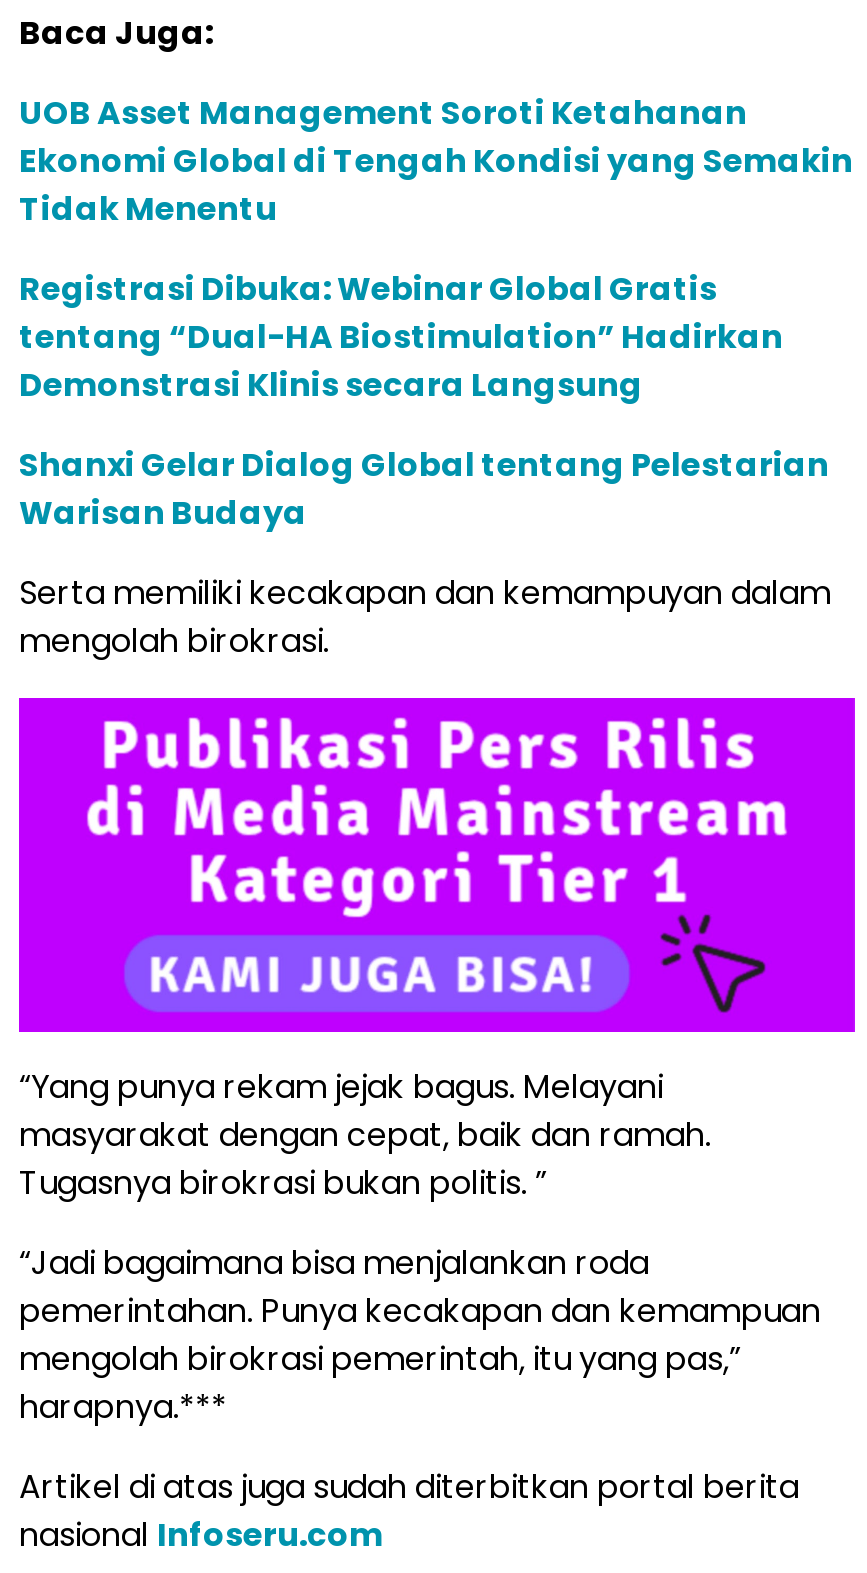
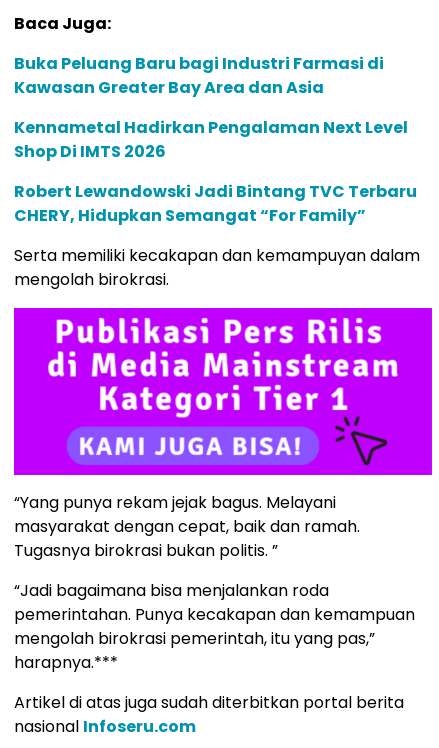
- UOB Asset Management Soroti Ketahanan
- Ekonomi Global di Tengah Kondisi yang Semakin
- Tidak Menentu
+ Buka Peluang Baru bagi Industri Farmasi di
+ Kawasan Greater Bay Area dan Asia

- Registrasi Dibuka: Webinar Global Gratis
- tentang “Dual-HA Biostimulation” Hadirkan
- Demonstrasi Klinis secara Langsung
+ Kennametal Hadirkan Pengalaman Next Level
+ Shop Di IMTS 2026

- Shanxi Gelar Dialog Global tentang Pelestarian
- Warisan Budaya
+ Robert Lewandowski Jadi Bintang TVC Terbaru
+ CHERY, Hidupkan Semangat “For Family”
